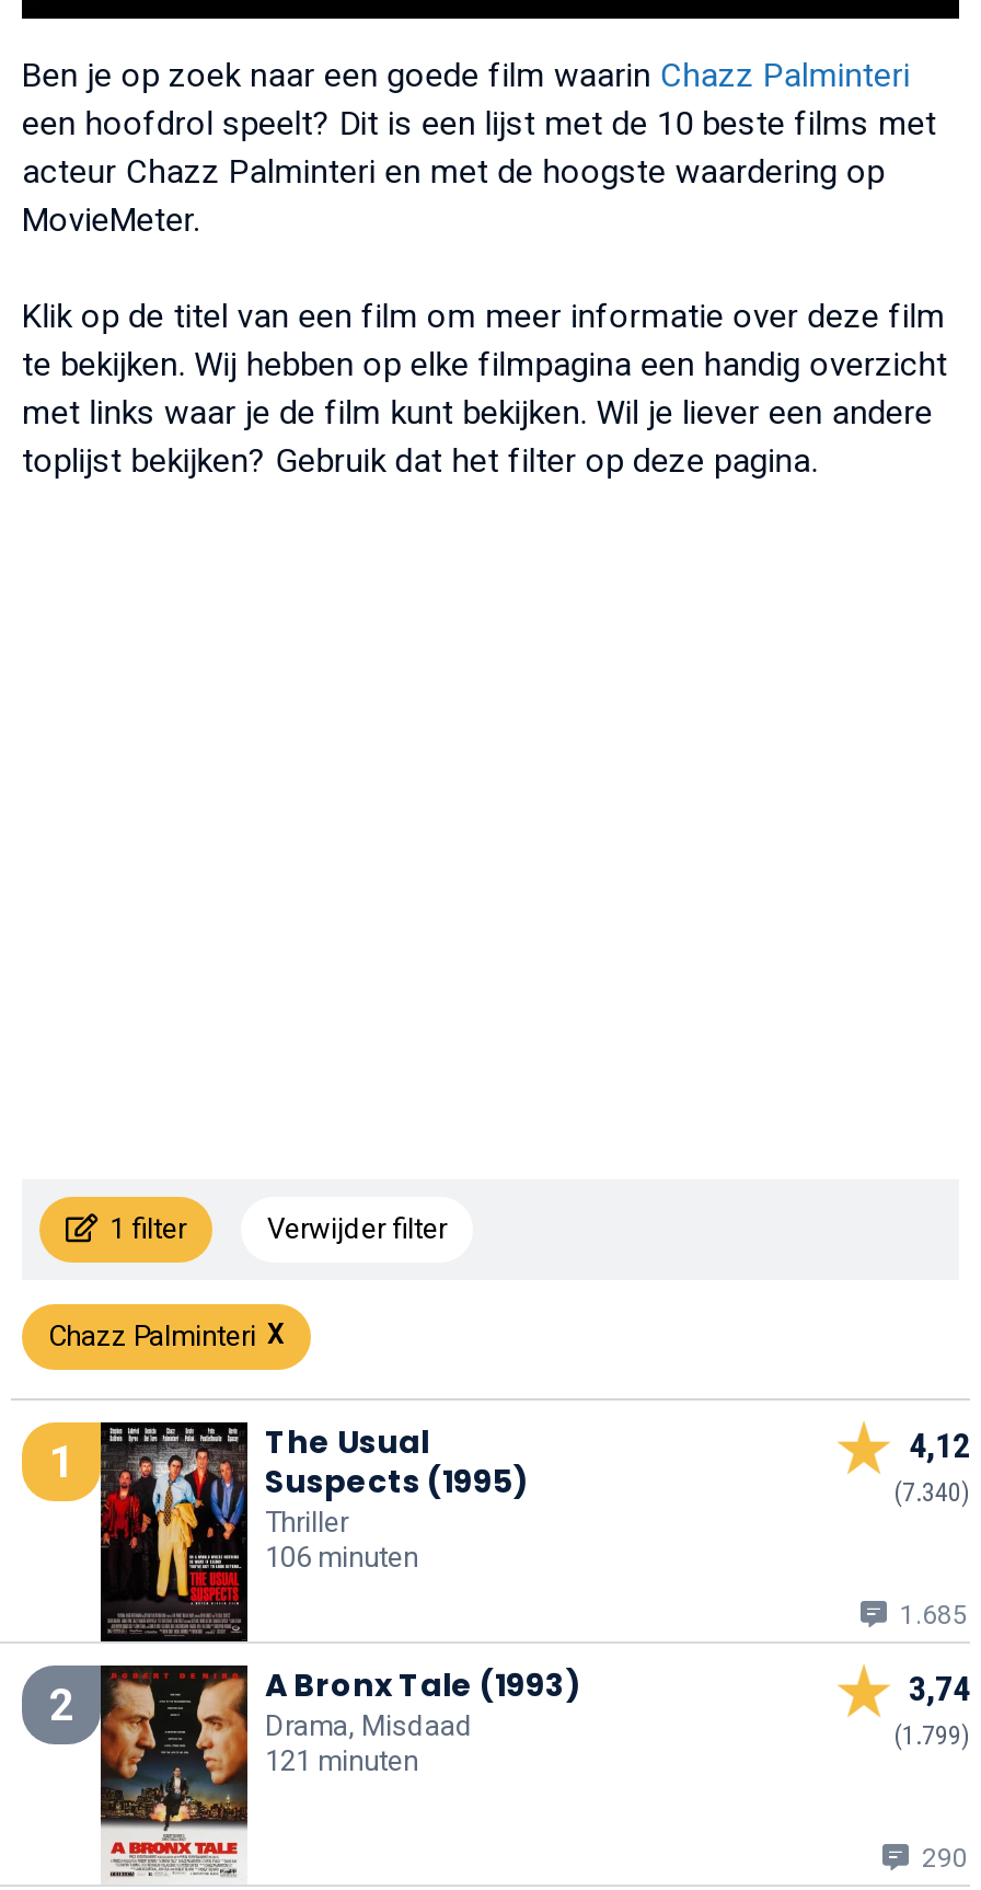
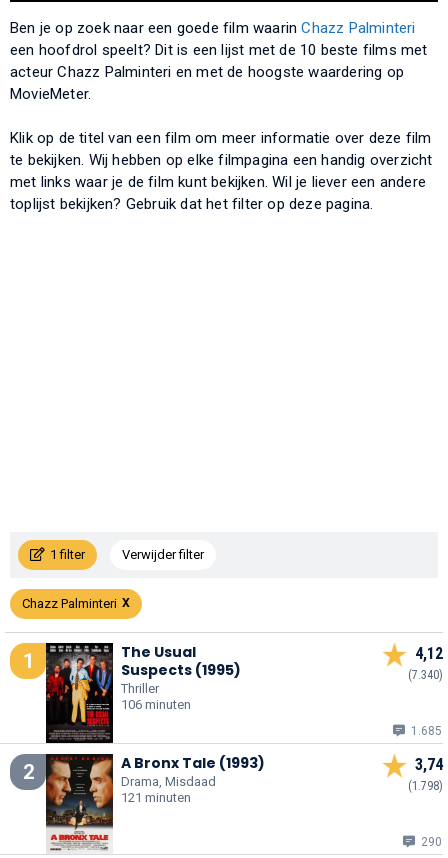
- (1.799)
+ (1.798)
